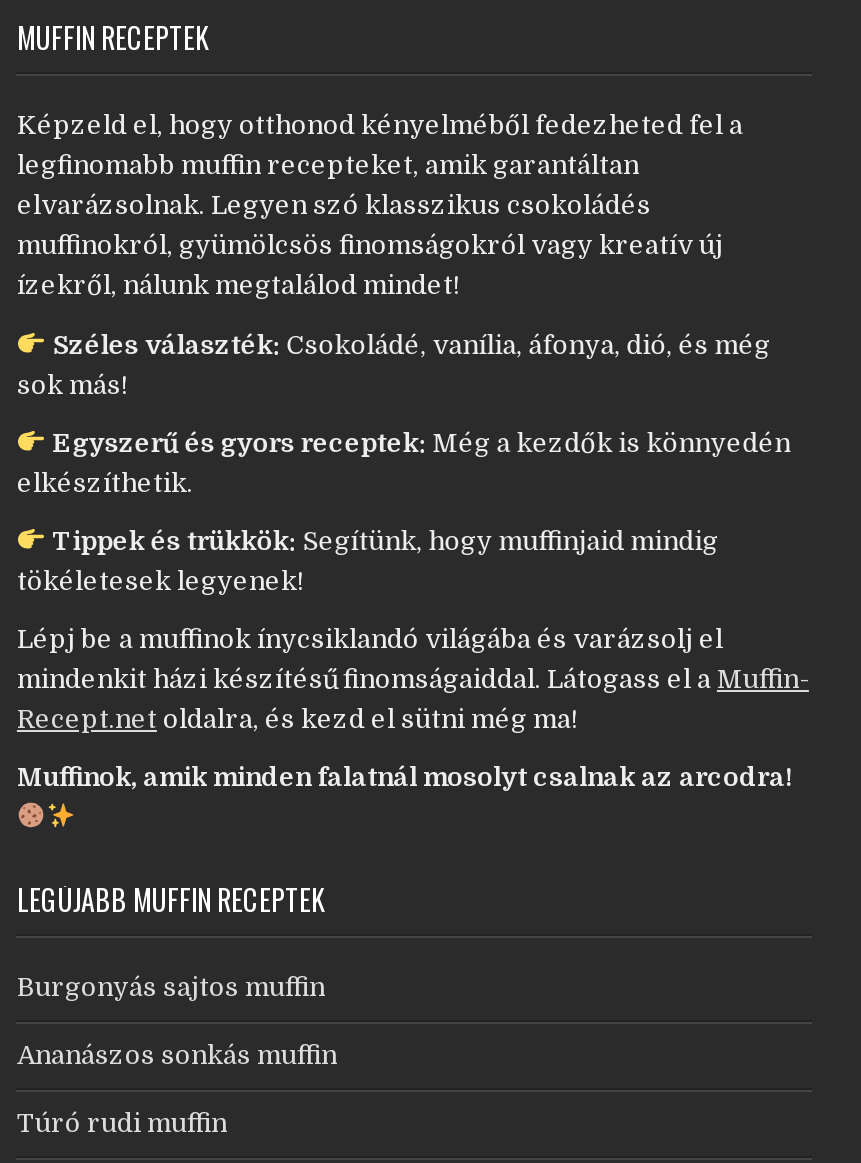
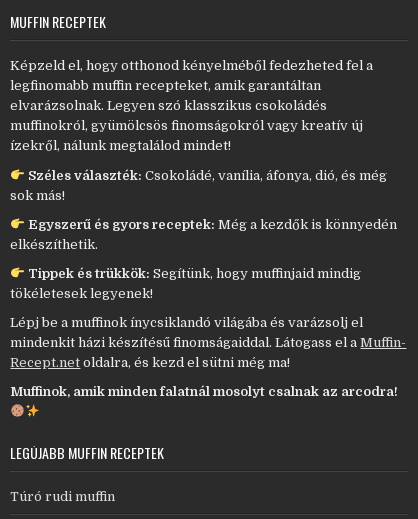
- Burgonyás sajtos muffin
- Ananászos sonkás muffin
